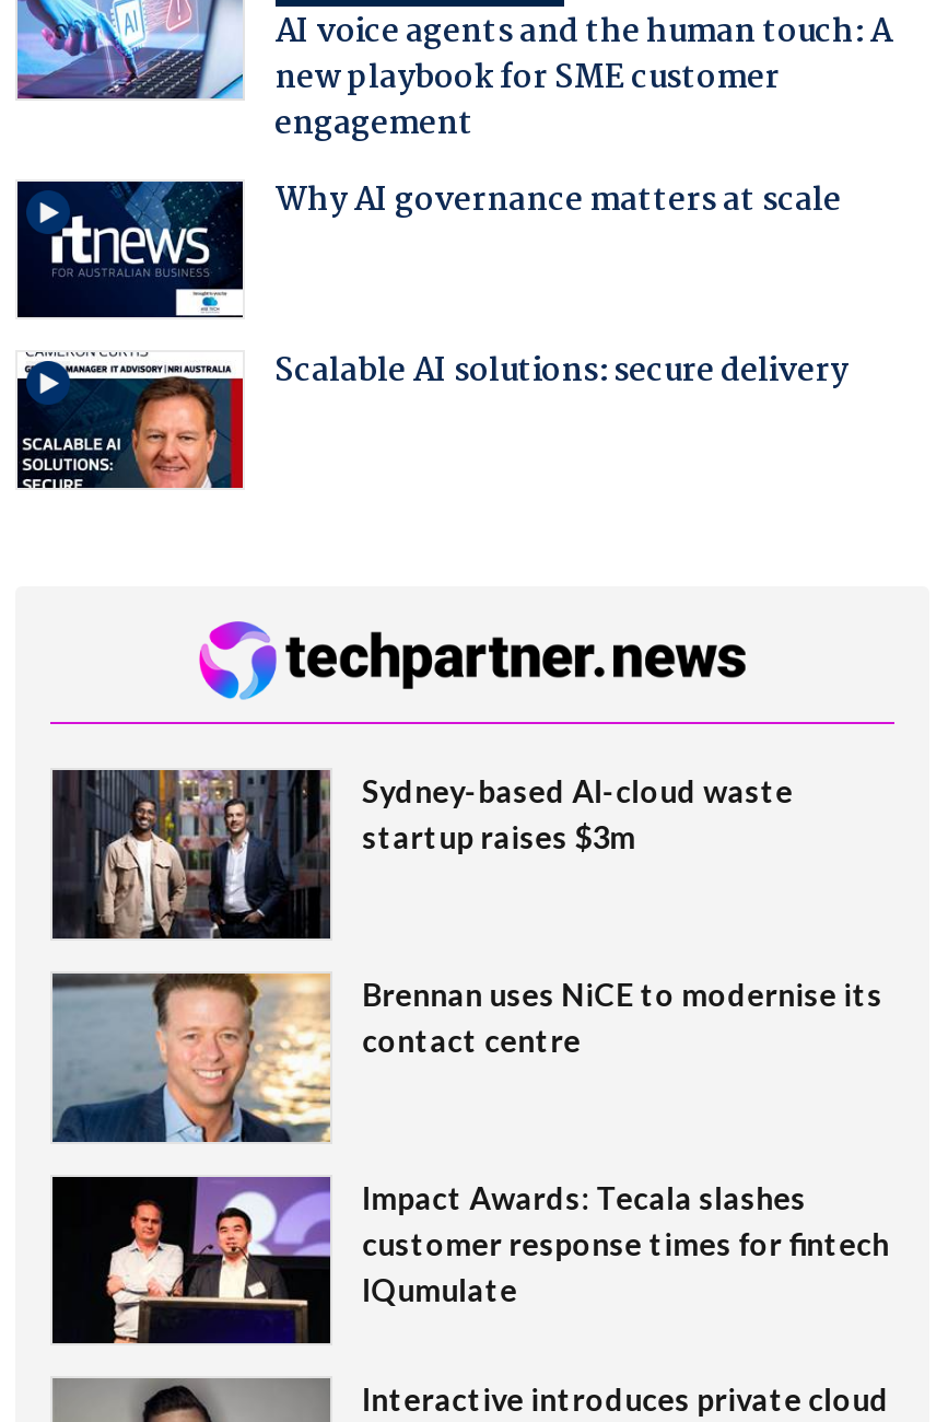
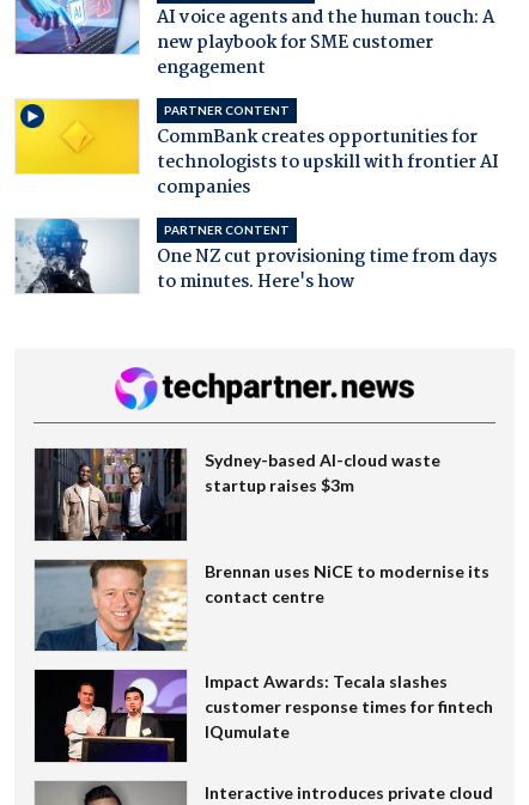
- [image]
- Why AI governance matters at scale
+ [image]
+ PARTNER CONTENT
+ CommBank creates opportunities for
+ technologists to upskill with frontier AI
+ companies

- [image]
- Scalable AI solutions: secure delivery
+ [image]
+ PARTNER CONTENT
+ One NZ cut provisioning time from days
+ to minutes. Here's how
